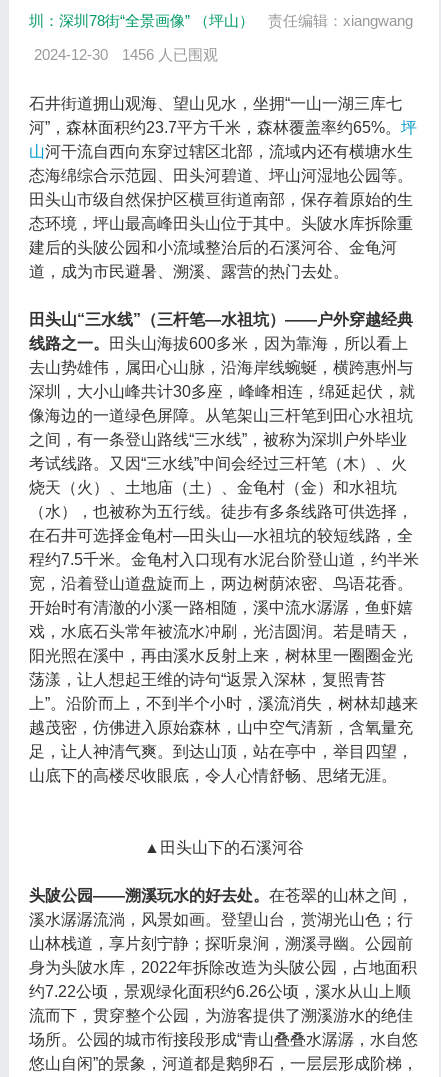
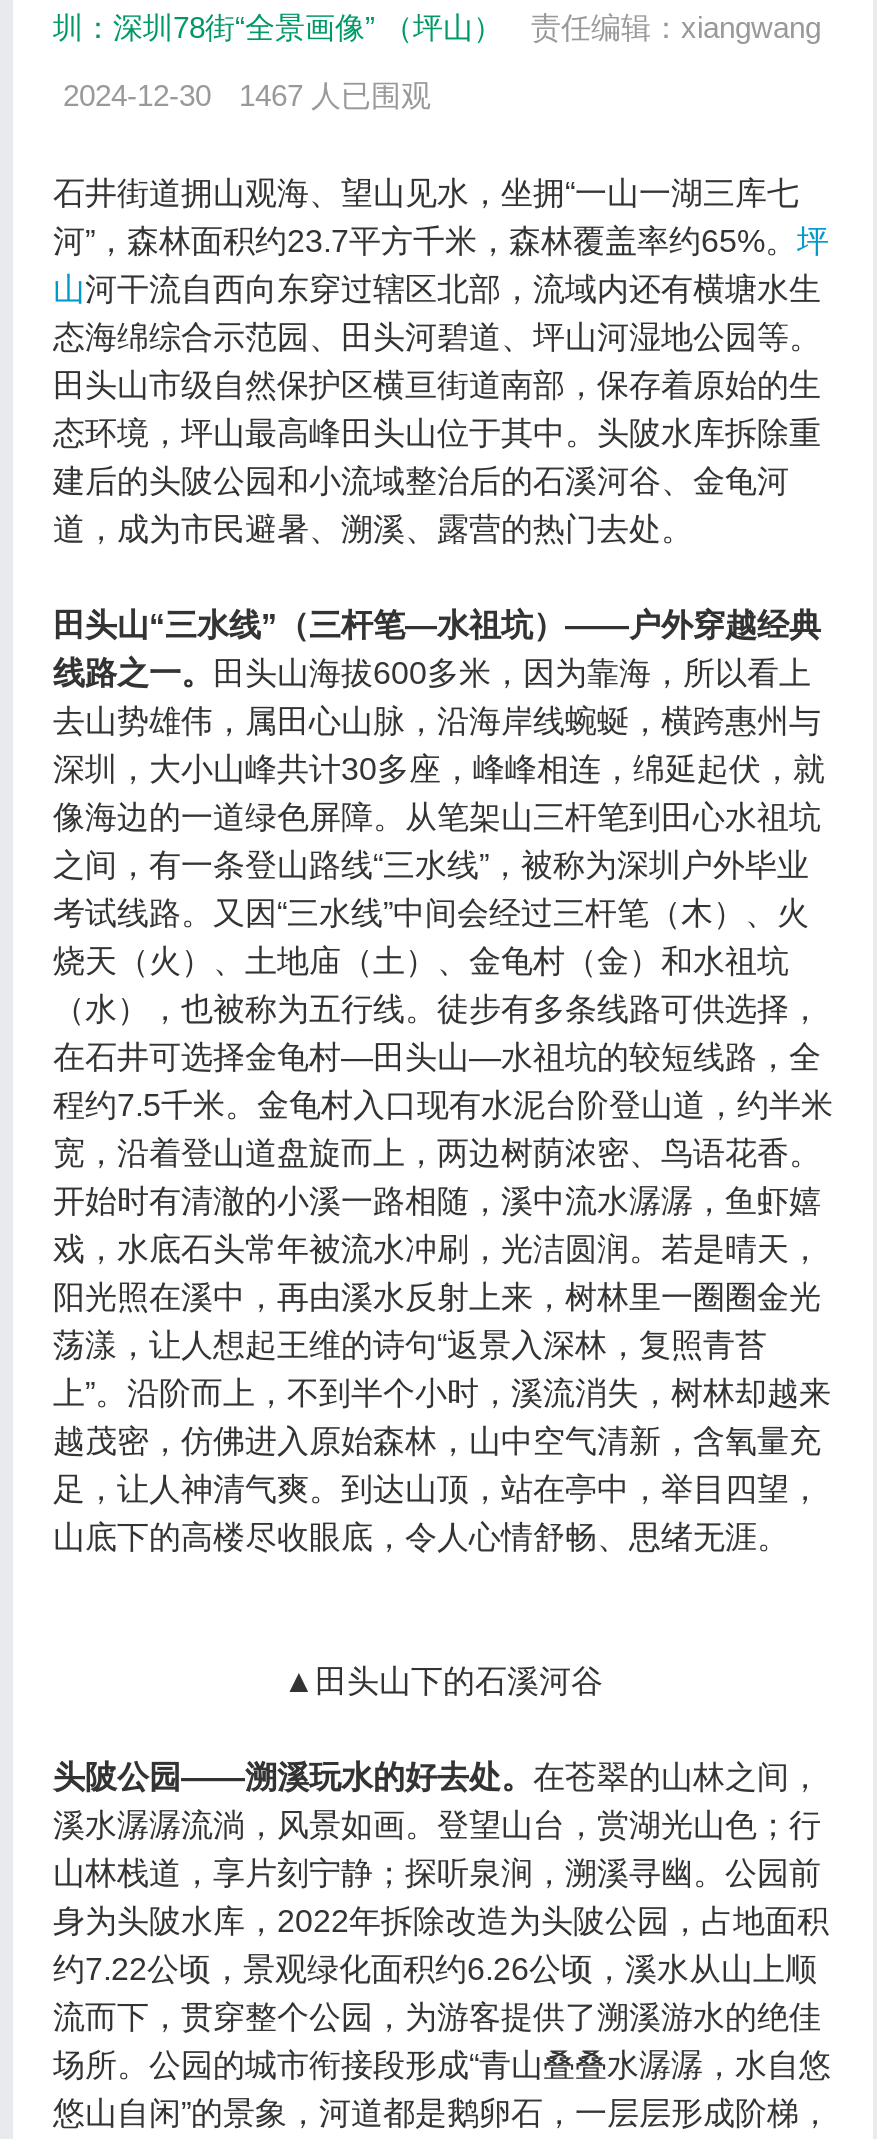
- 2024-12-30 1456 人已围观
+ 2024-12-30 1467 人已围观
